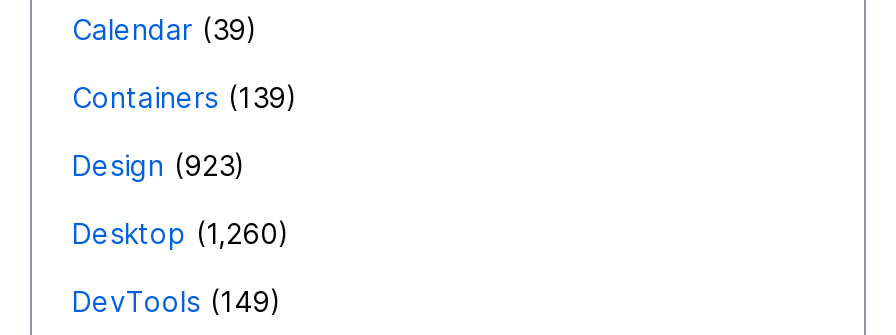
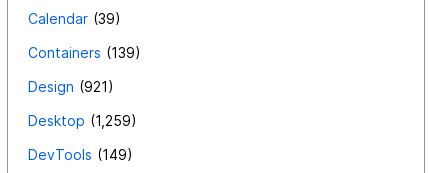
- Design 923
+ Design 921

- Desktop 1,260
+ Desktop 1,259
